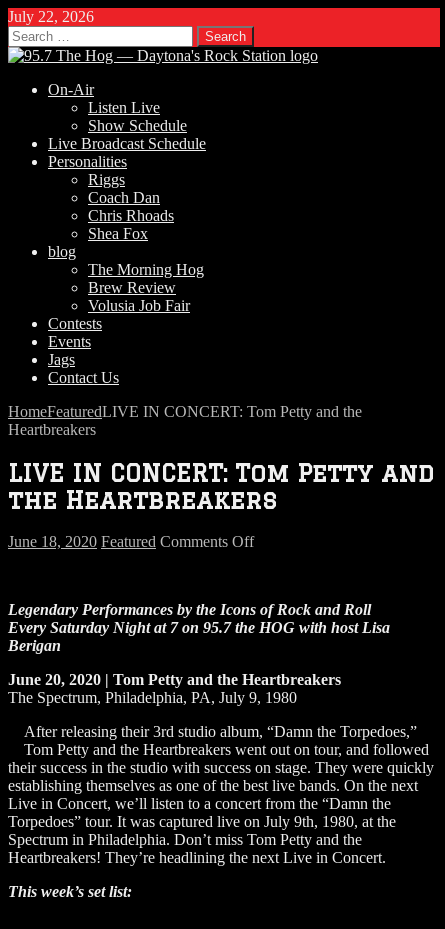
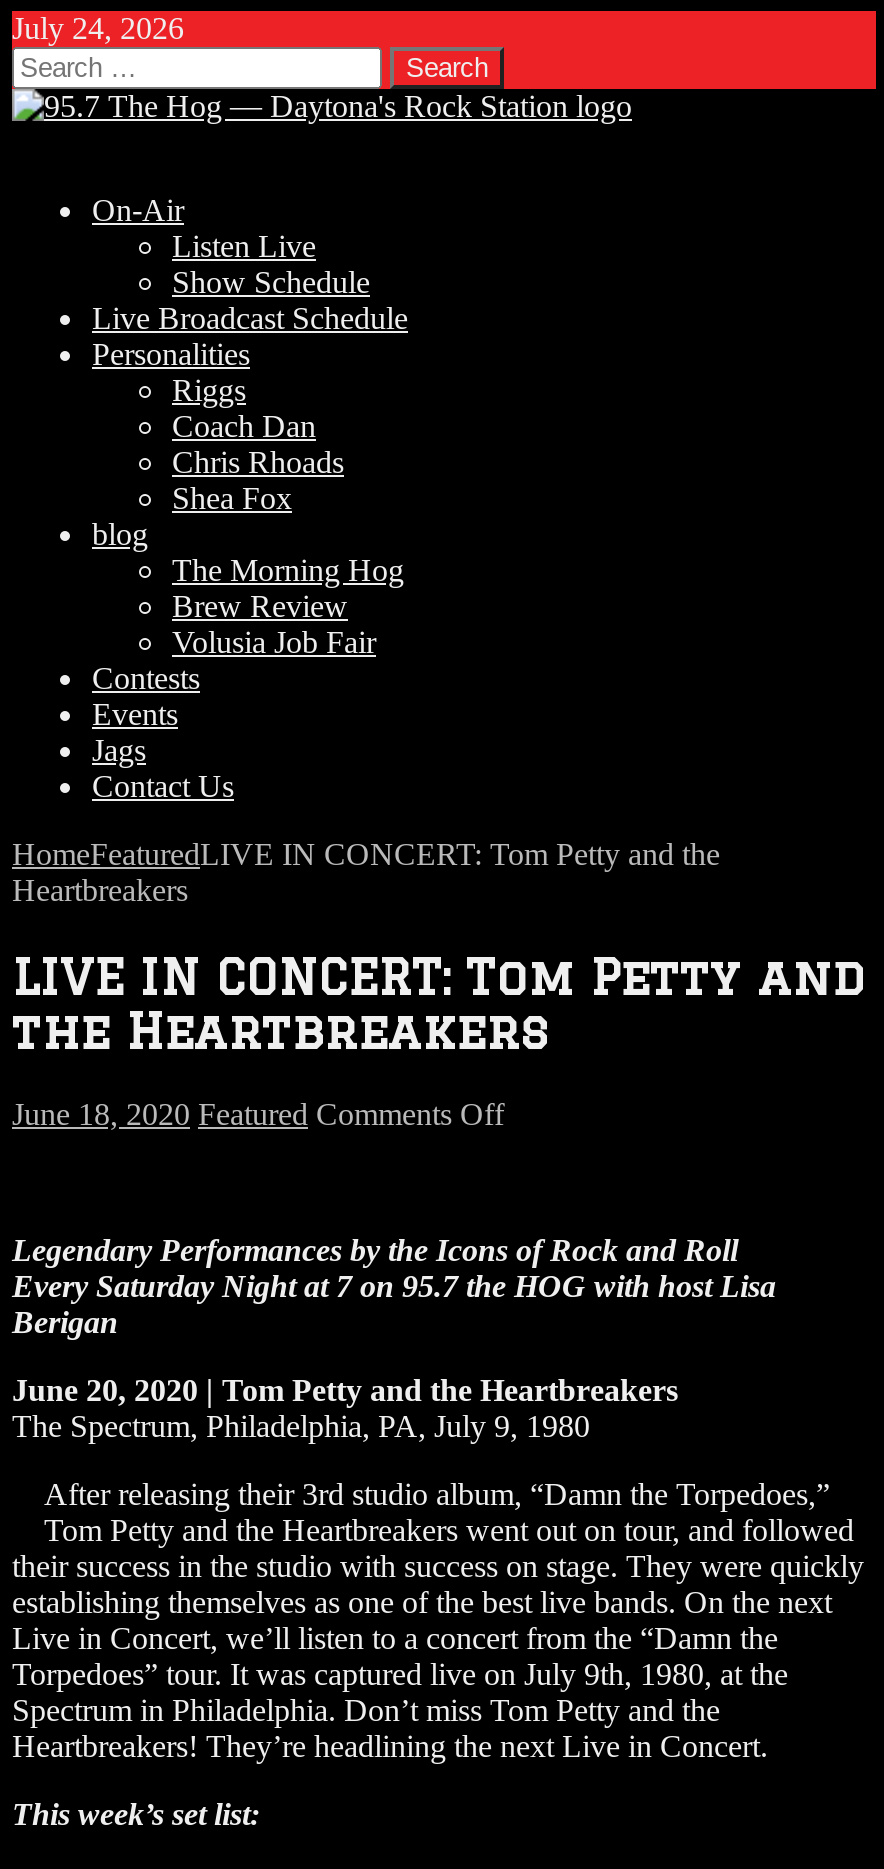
- July 22, 2026
+ July 24, 2026
